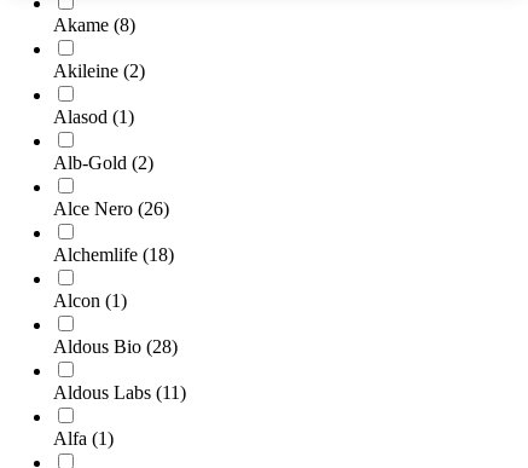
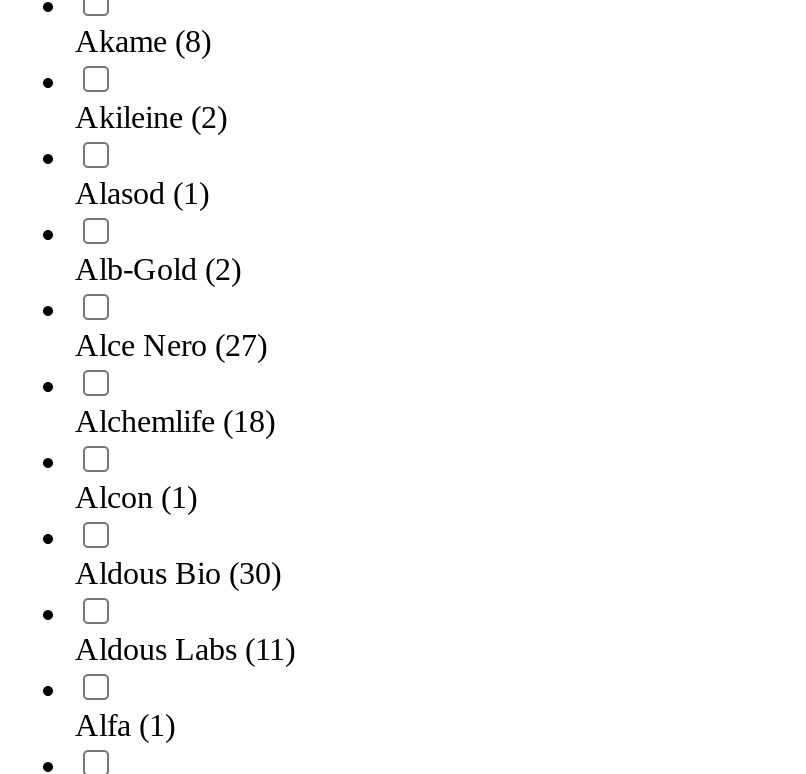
- Alce Nero (26)
+ Alce Nero (27)

- Aldous Bio (28)
+ Aldous Bio (30)
